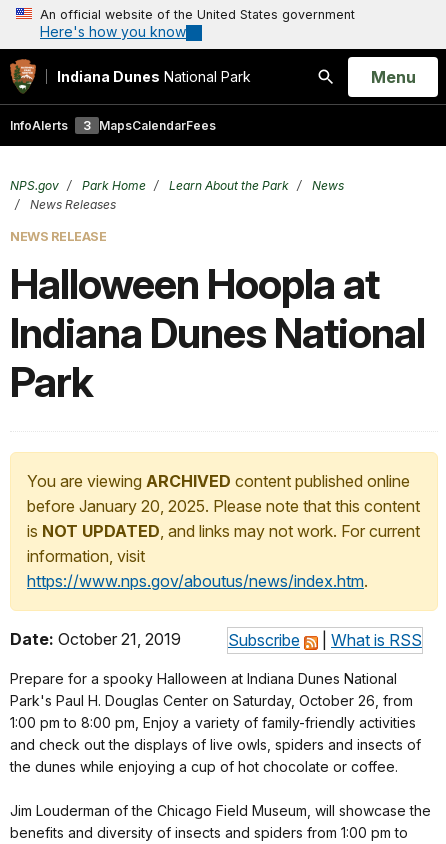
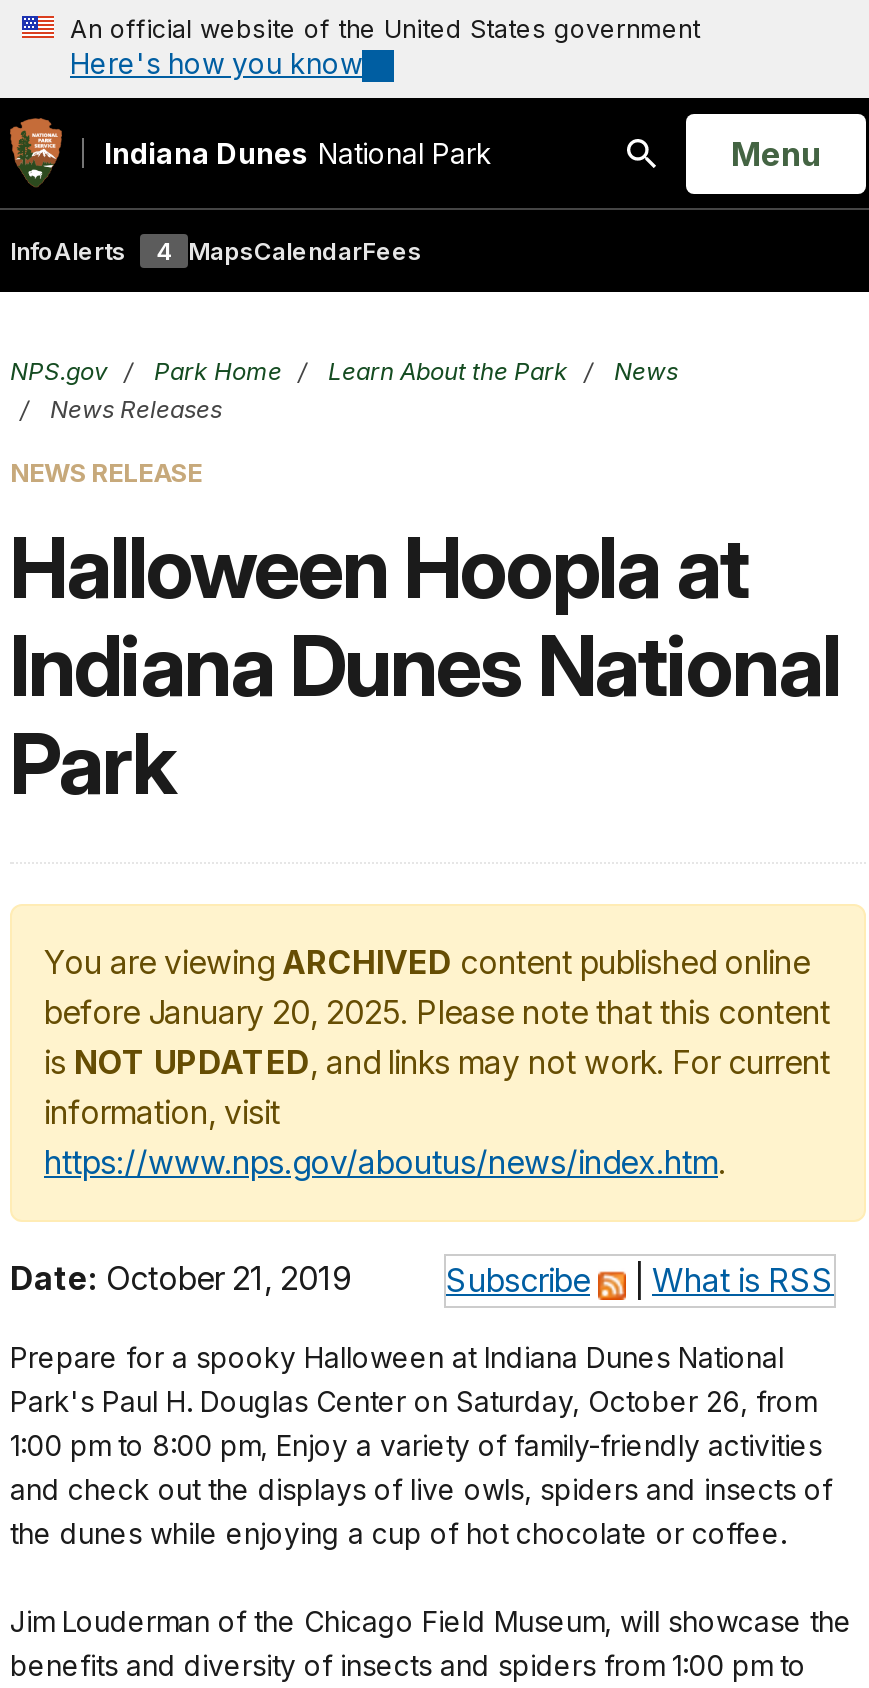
- 3 MapsCalendarFees
+ 4 MapsCalendarFees
